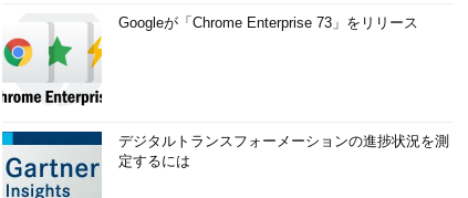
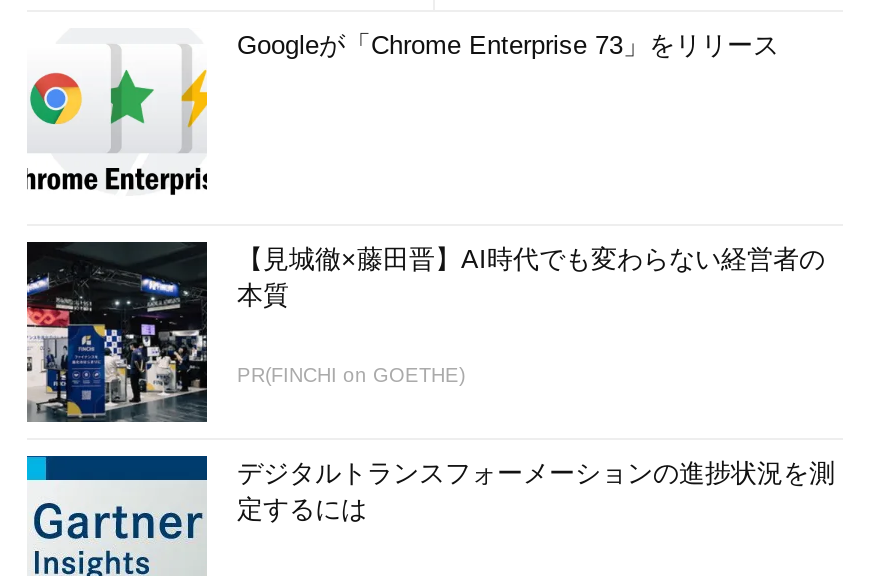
+ [image]
+ 【見城徹×藤田晋】AI時代でも変わらない経営者の
+ 本質
+ PR(FINCHI on GOETHE)
